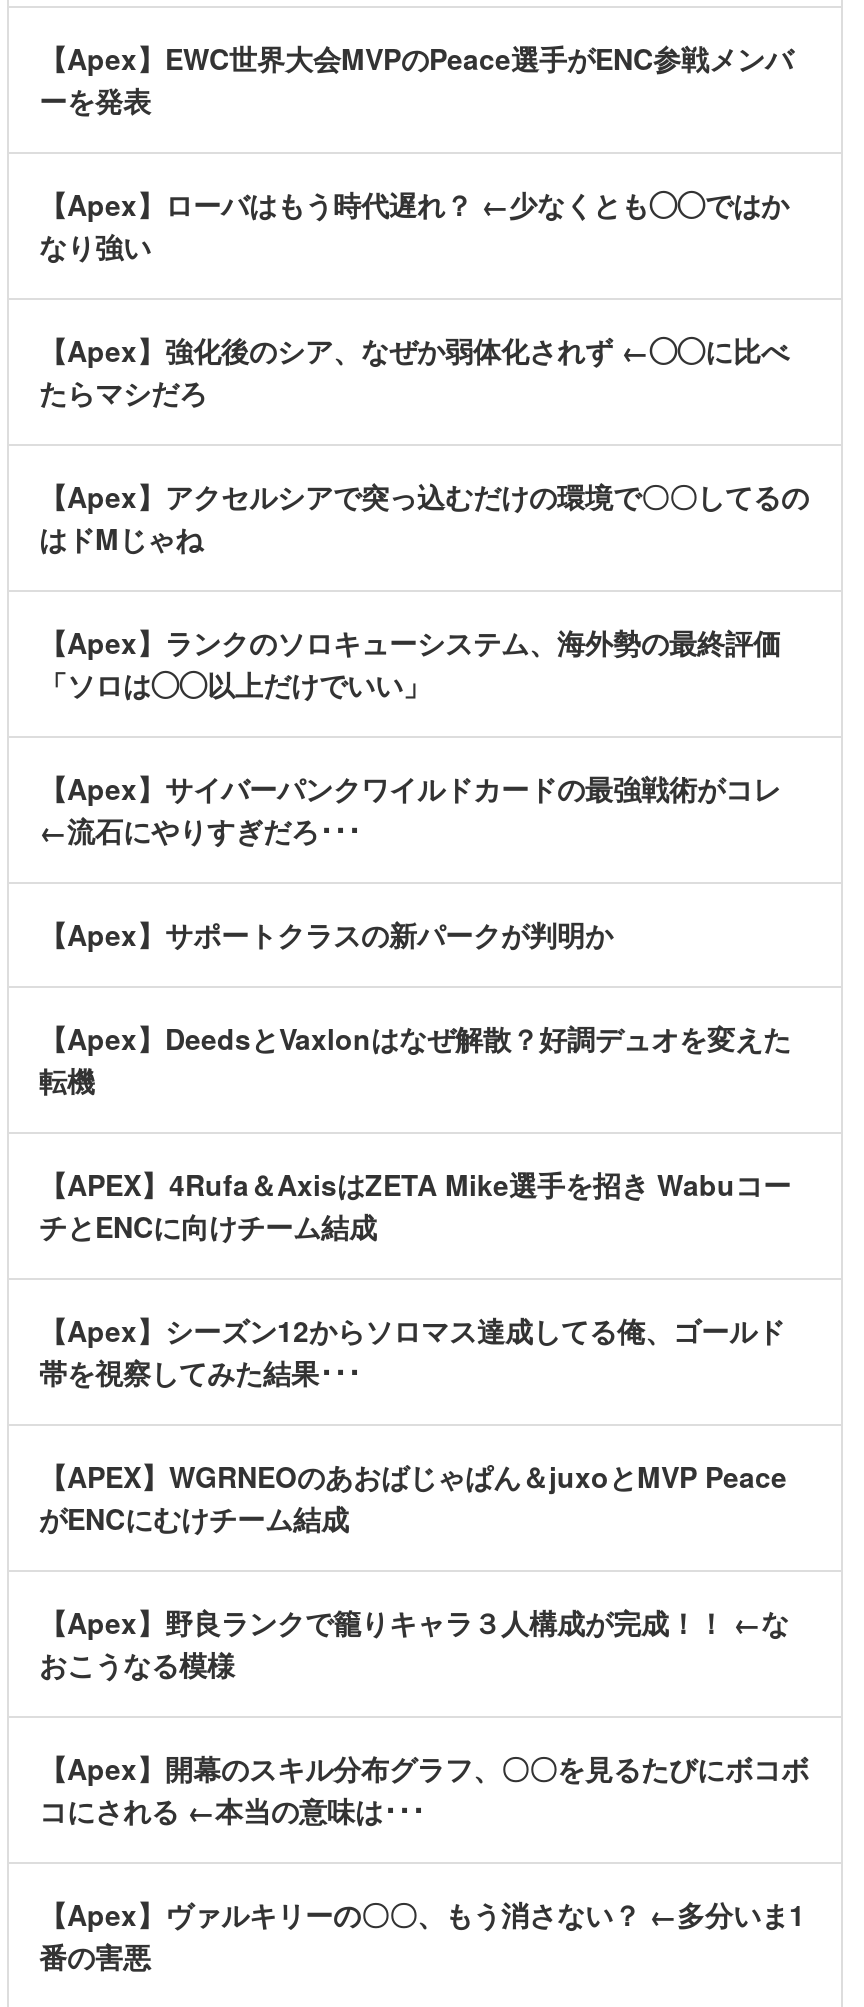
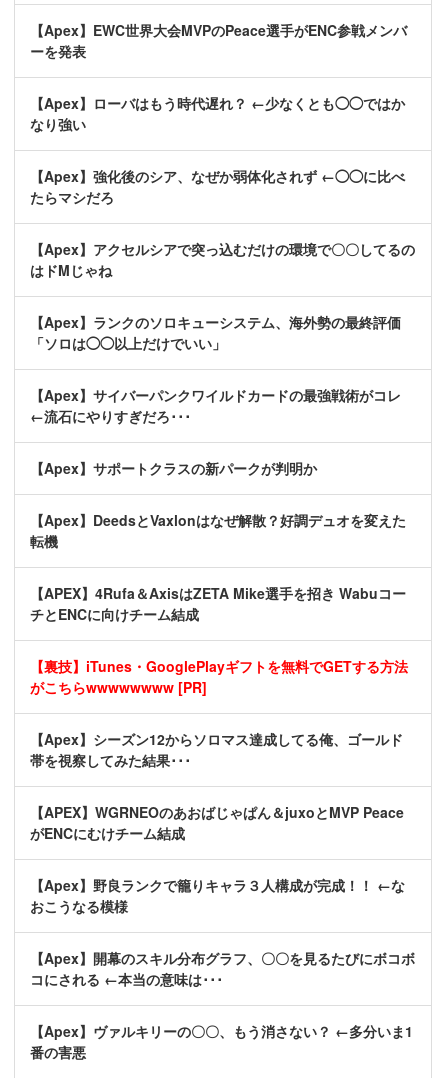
+ 【裏技】iTunes・GooglePlayギフトを無料でGETする方法
+ がこちらwwwwwwww [PR]
